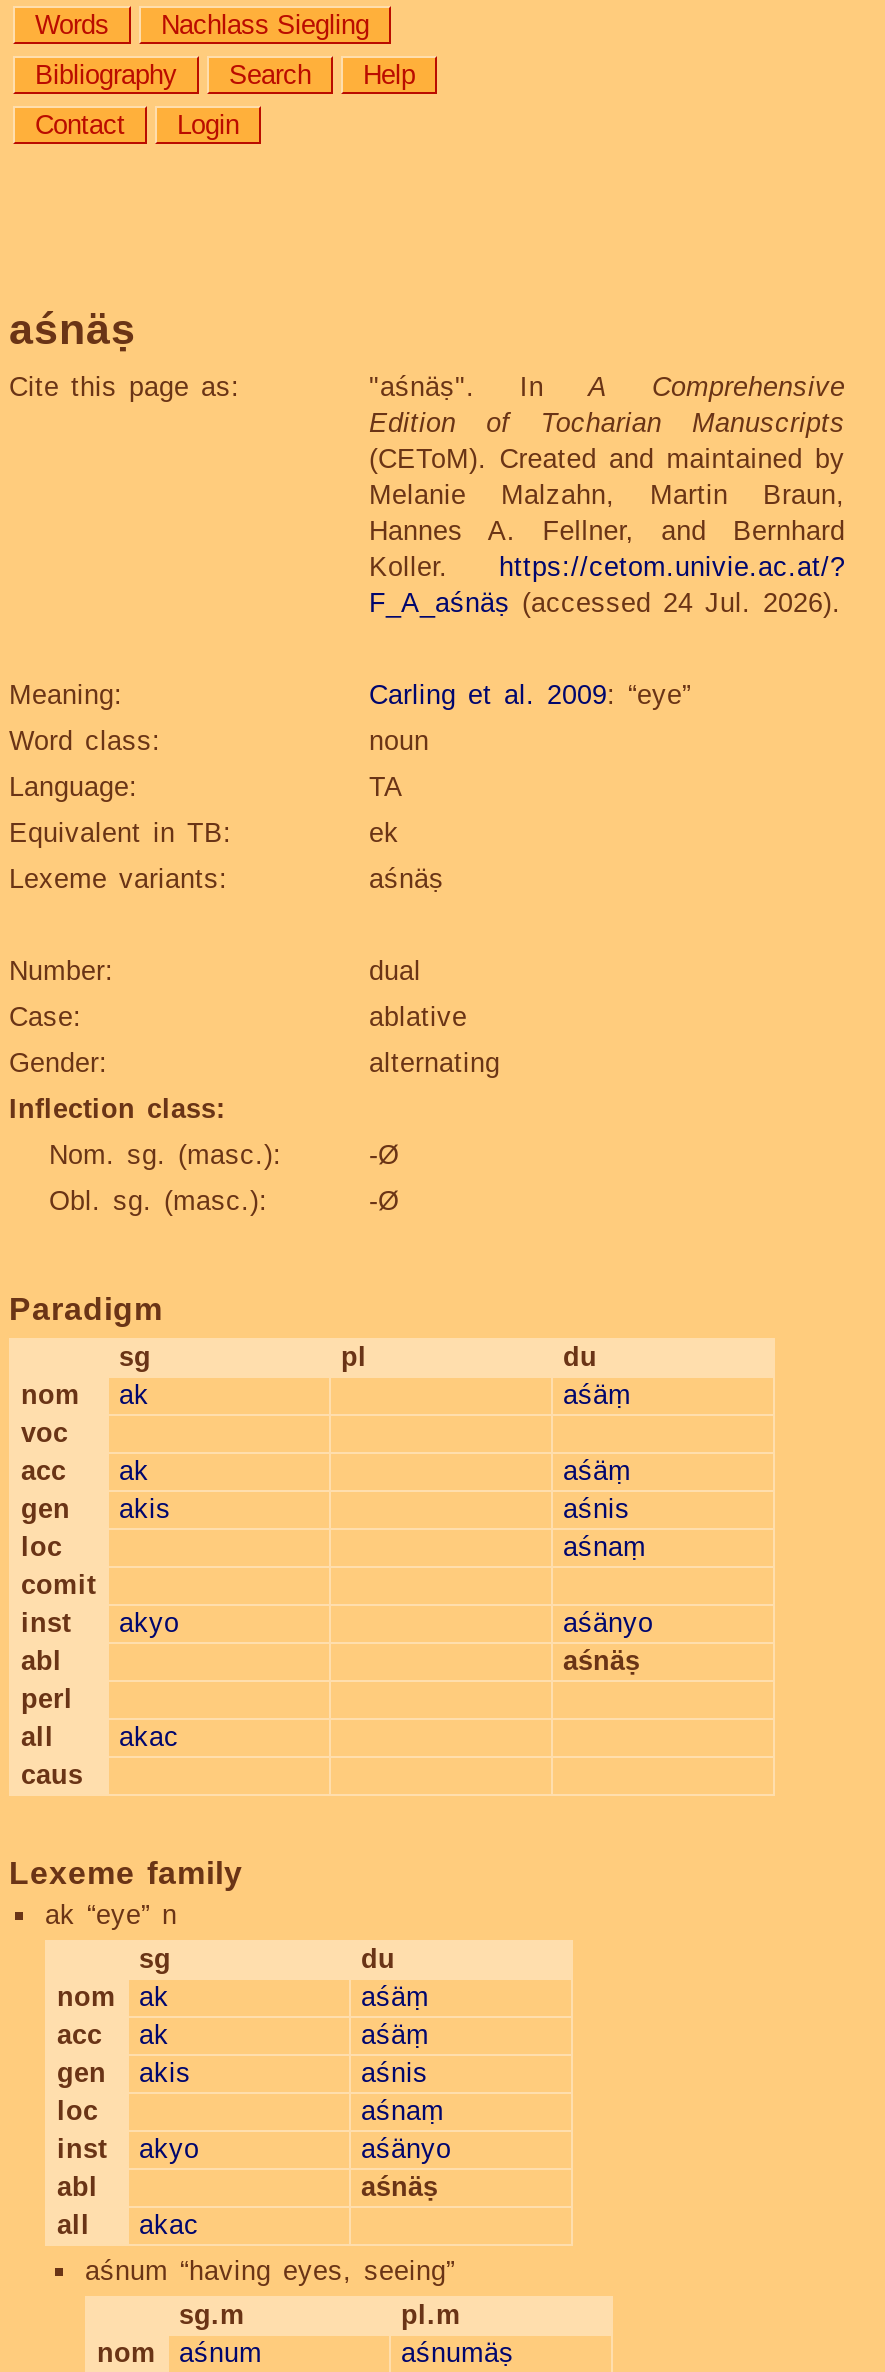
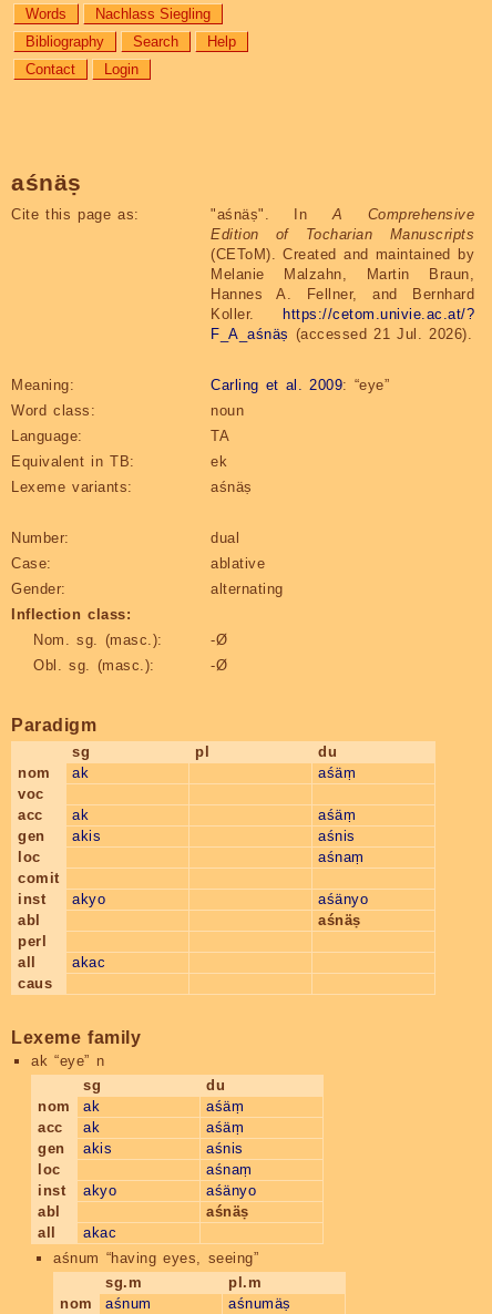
- F_A_aśnäṣ (accessed 24 Jul. 2026).
+ F_A_aśnäṣ (accessed 21 Jul. 2026).
